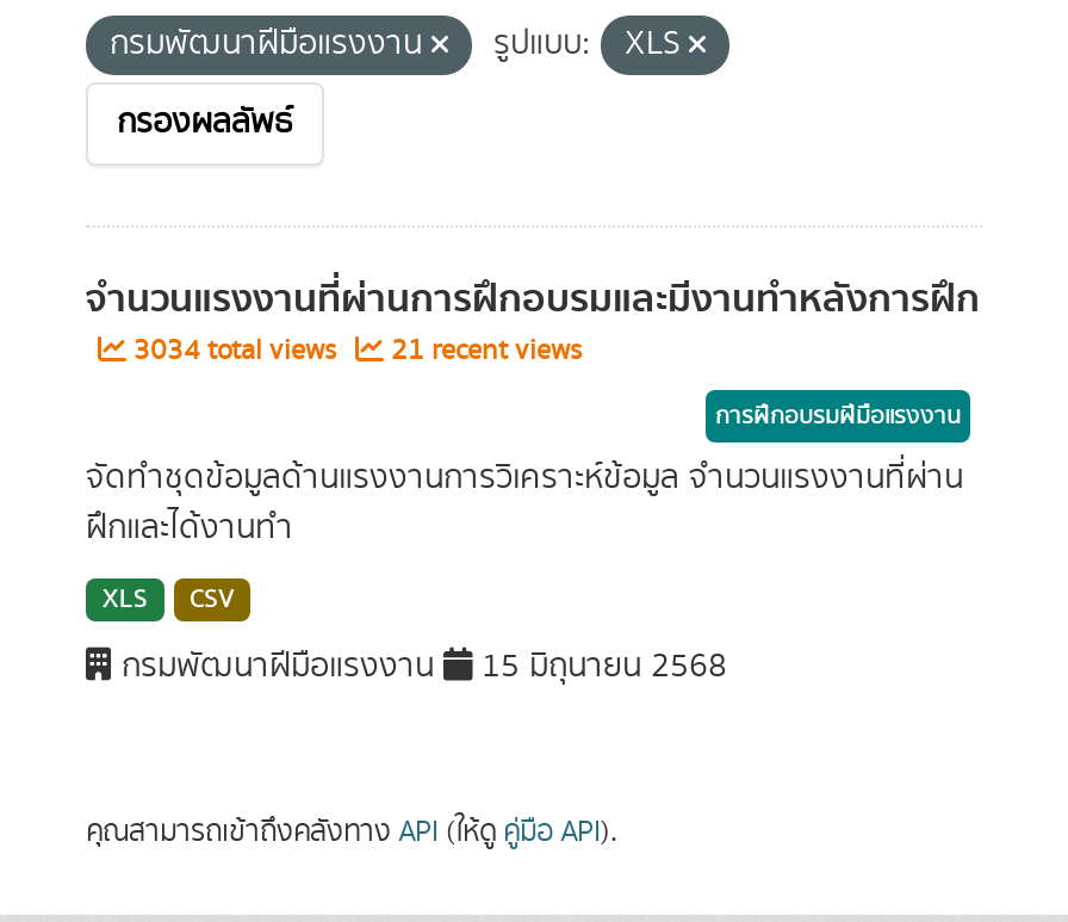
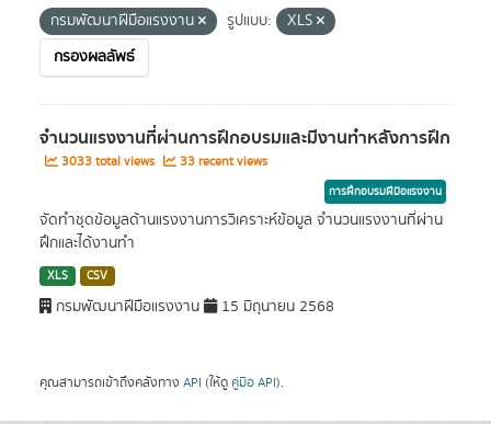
- 3034 total views
+ 3033 total views

- 21 recent views
+ 33 recent views
